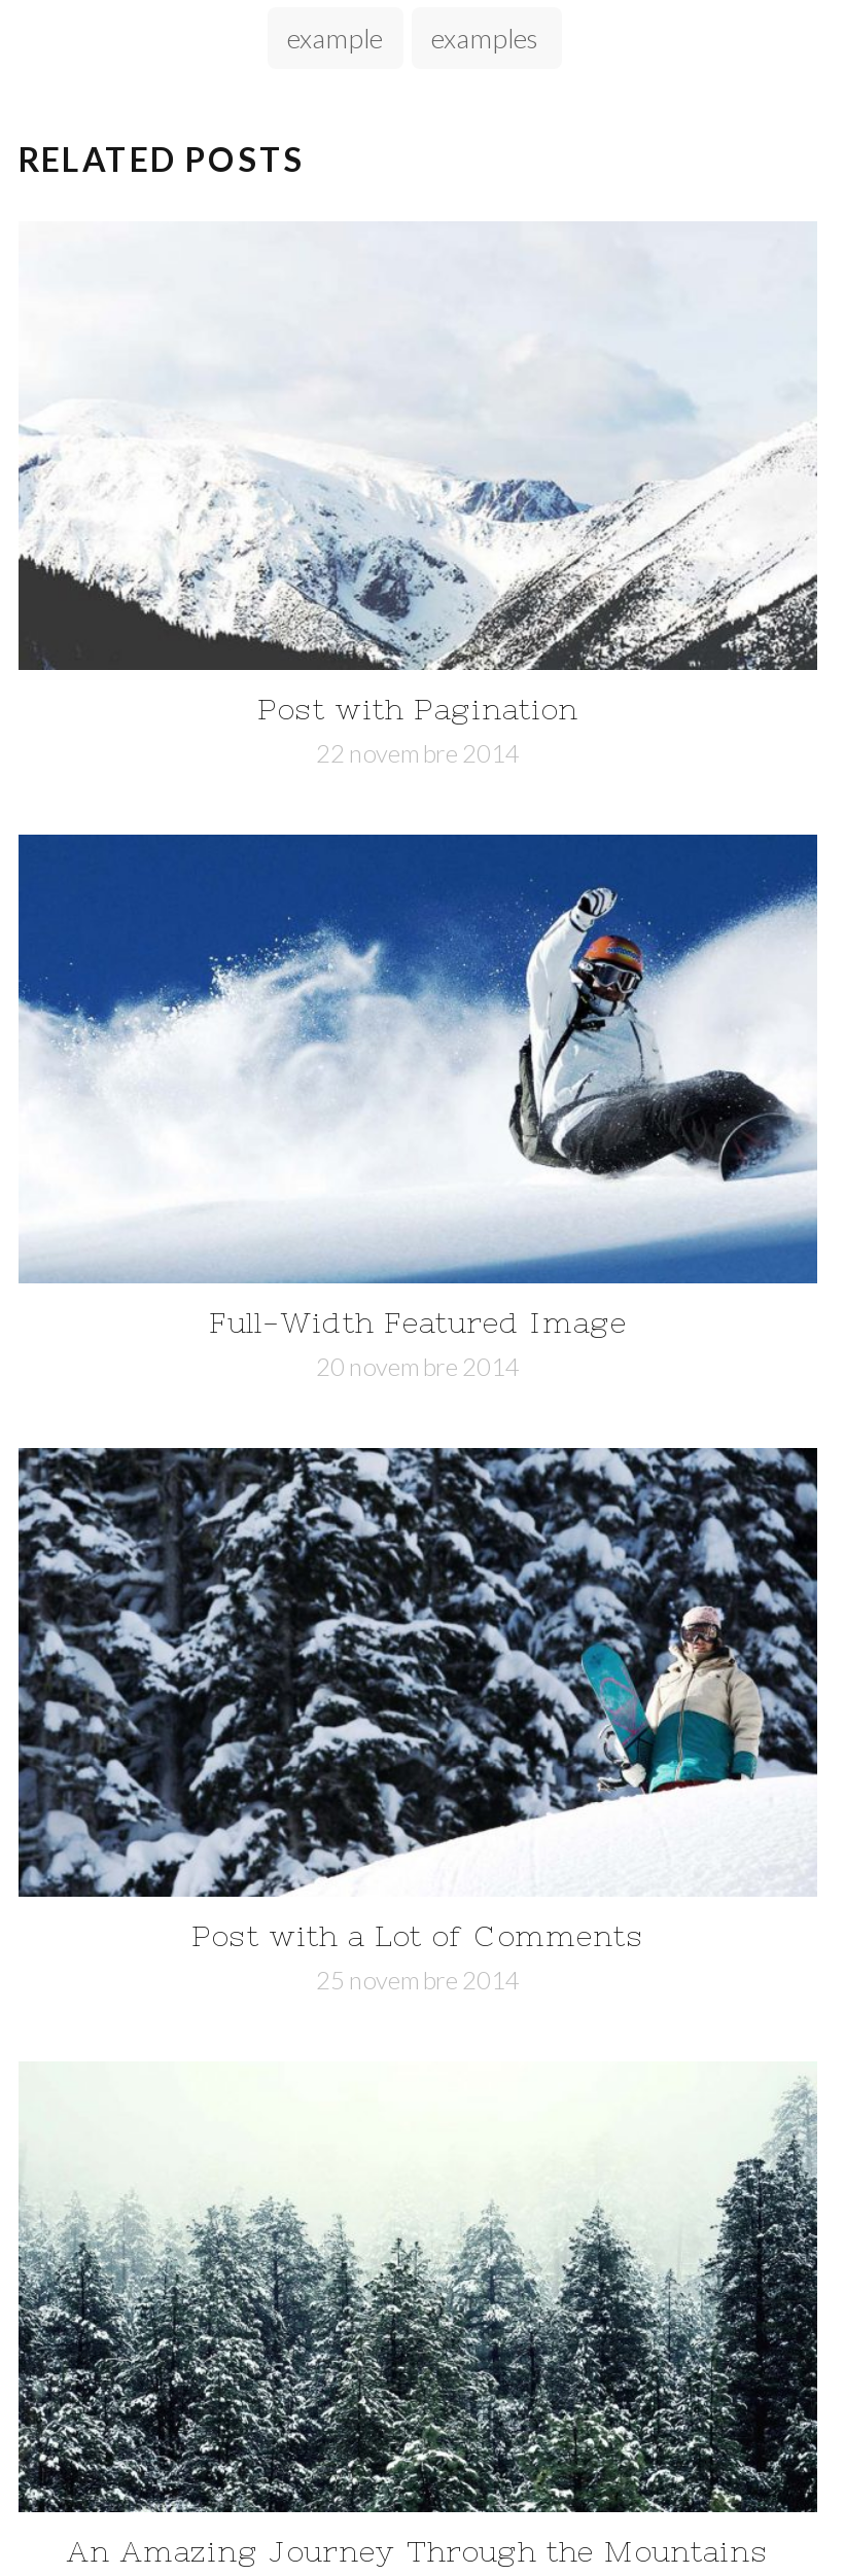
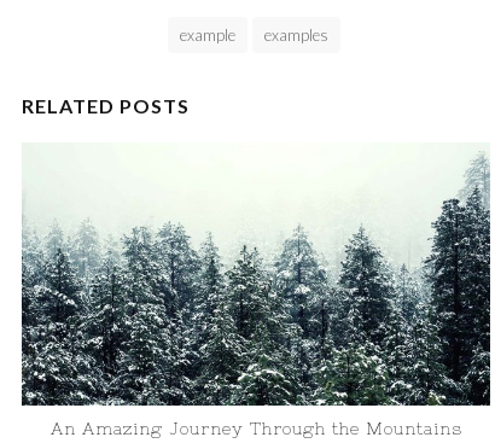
- [image]
- Post with Pagination
- 22 novembre 2014

- [image]
- Full-Width Featured Image
- 20 novembre 2014

- [image]
- Post with a Lot of Comments
- 25 novembre 2014
